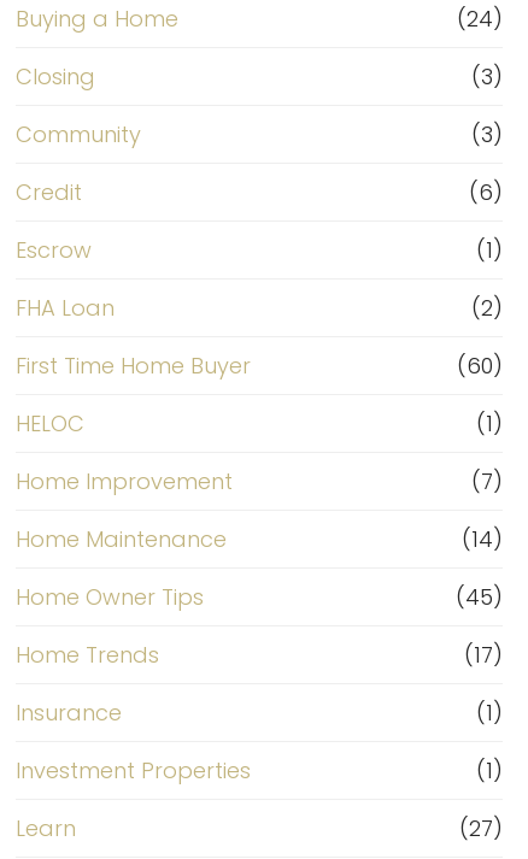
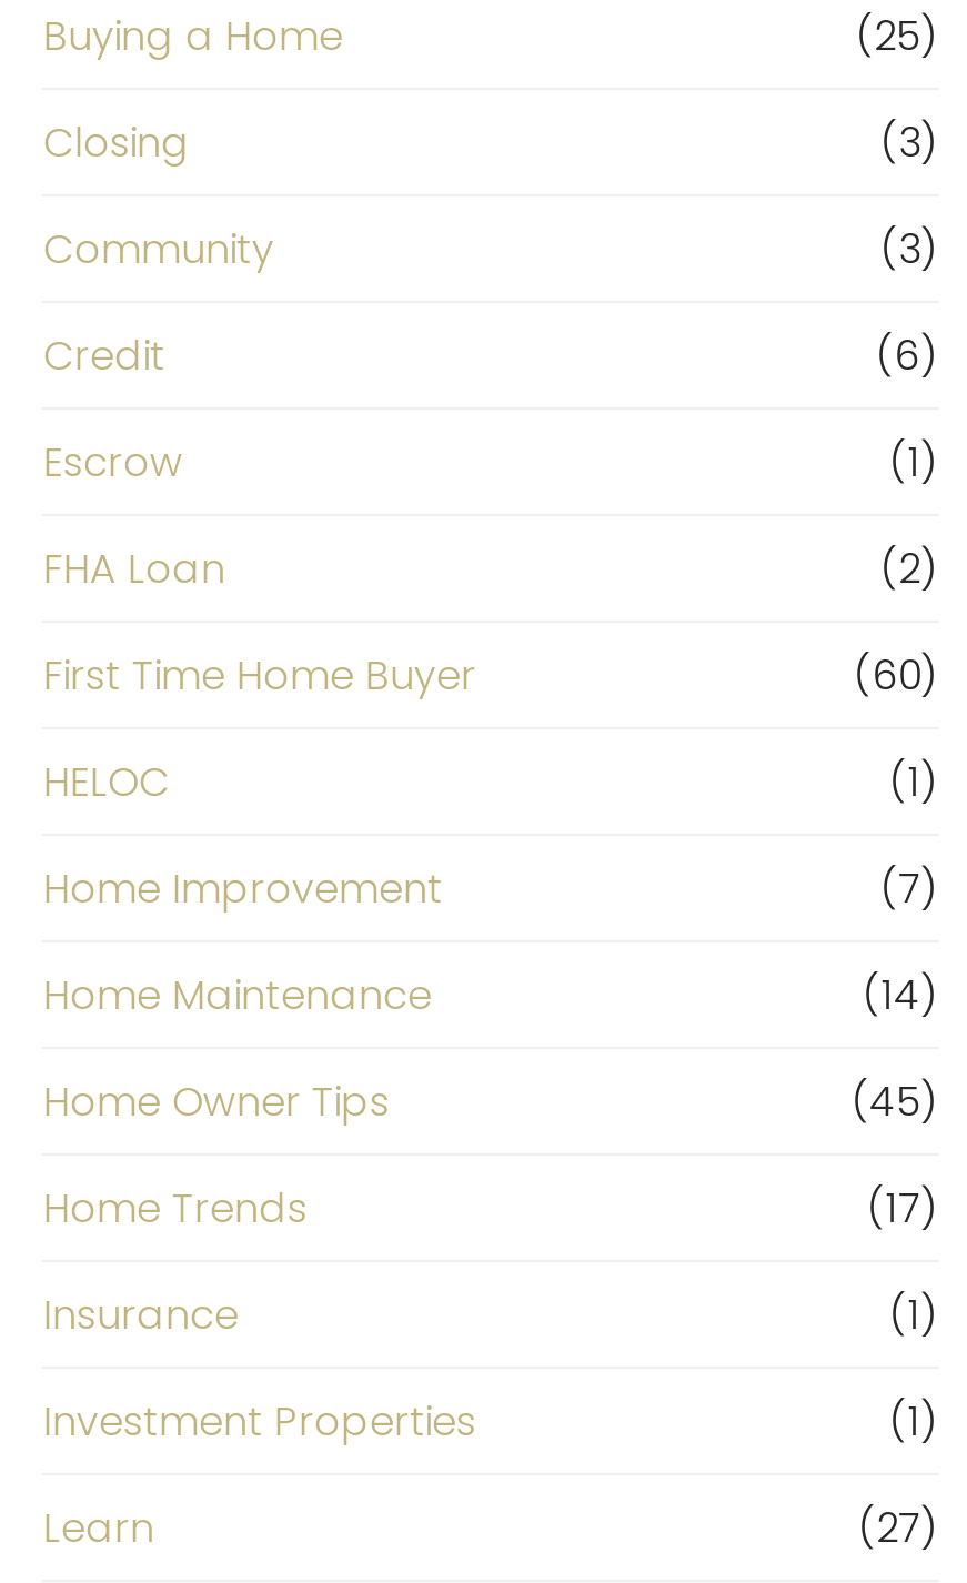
- (24)
+ (25)
